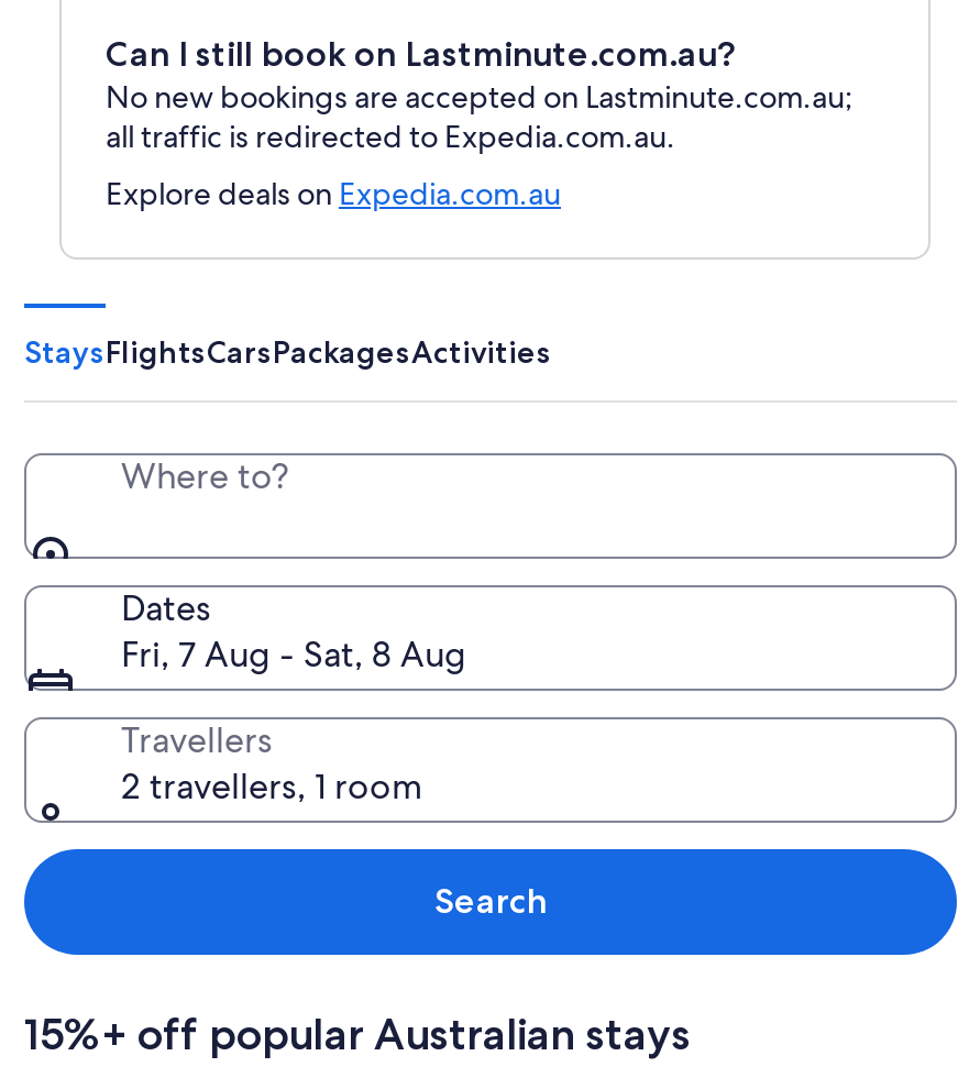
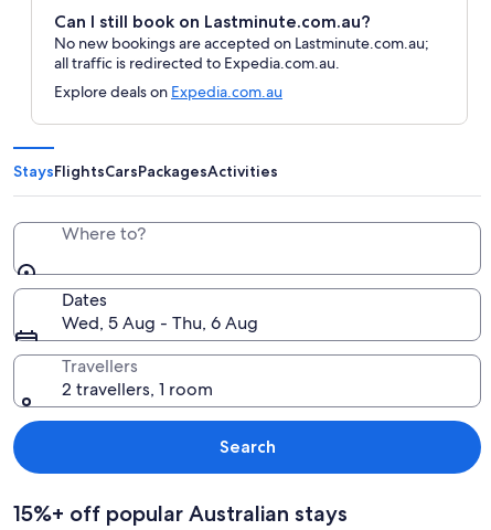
- Fri, 7 Aug - Sat, 8 Aug
+ Wed, 5 Aug - Thu, 6 Aug
